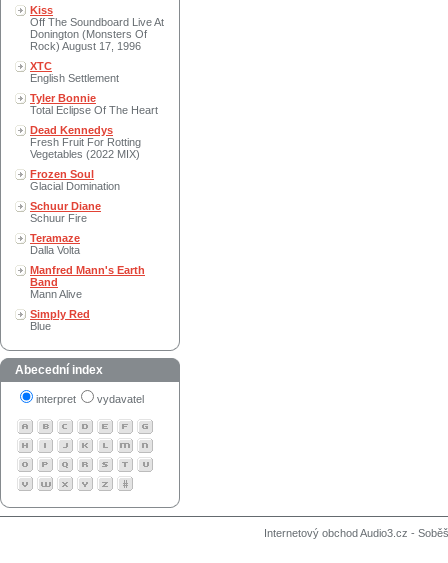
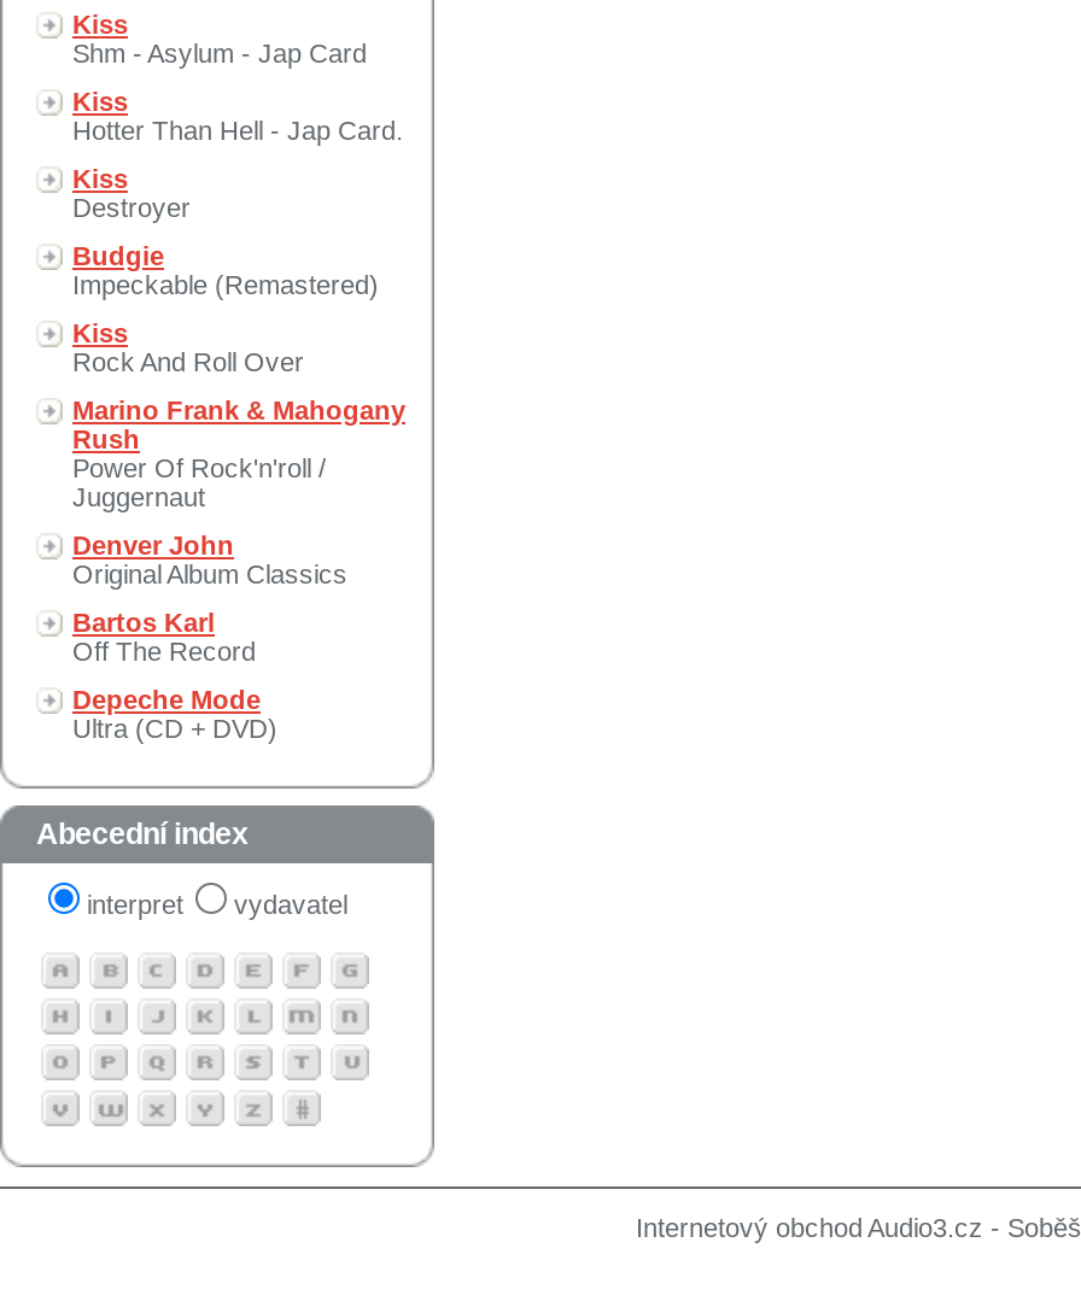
- Off The Soundboard Live At
- Donington (Monsters Of
- Rock) August 17, 1996
+ Shm - Asylum - Jap Card

- XTC
- English Settlement
+ Kiss
+ Hotter Than Hell - Jap Card.

- Tyler Bonnie
- Total Eclipse Of The Heart
+ Kiss
+ Destroyer

- Dead Kennedys
- Fresh Fruit For Rotting
- Vegetables (2022 MIX)
+ Budgie
+ Impeckable (Remastered)

- Frozen Soul
- Glacial Domination
+ Kiss
+ Rock And Roll Over

- Schuur Diane
- Schuur Fire
+ Marino Frank & Mahogany
+ Rush
+ Power Of Rock'n'roll /
+ Juggernaut

- Teramaze
- Dalla Volta
+ Denver John
+ Original Album Classics

- Manfred Mann's Earth
- Band
- Mann Alive
+ Bartos Karl
+ Off The Record

- Simply Red
- Blue
+ Depeche Mode
+ Ultra (CD + DVD)
